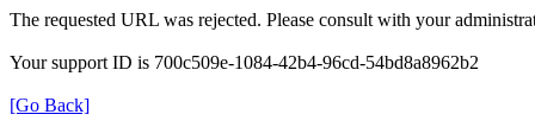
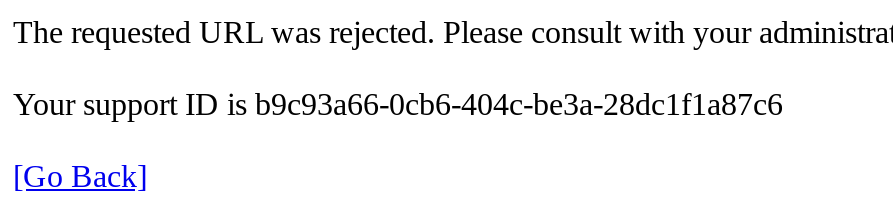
- Your support ID is 700c509e-1084-42b4-96cd-54bd8a8962b2
+ Your support ID is b9c93a66-0cb6-404c-be3a-28dc1f1a87c6
